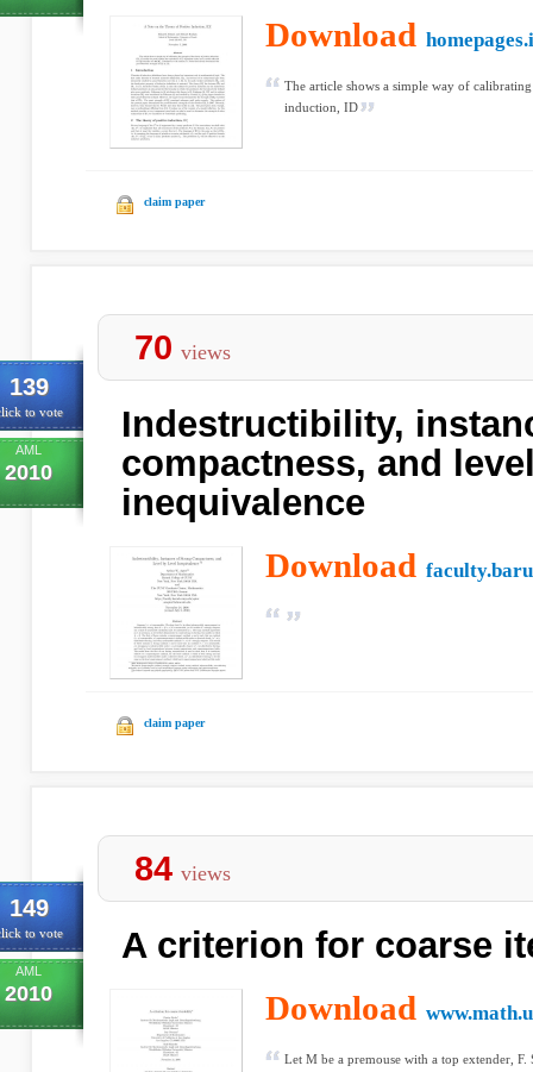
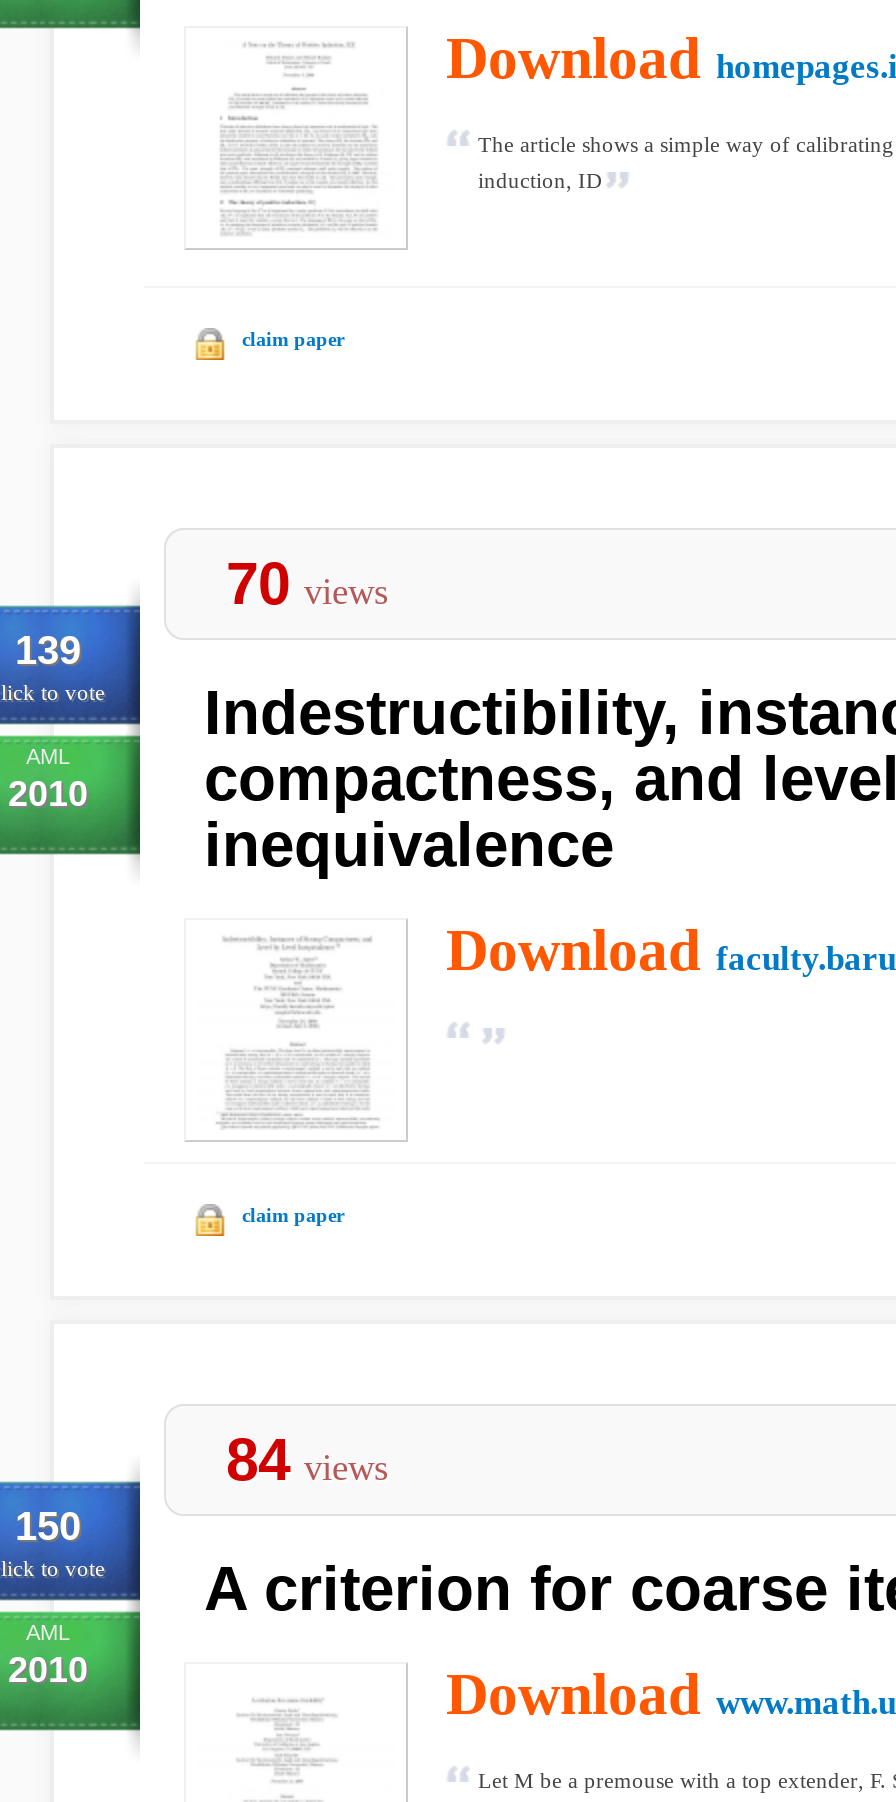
- 149
+ 150
